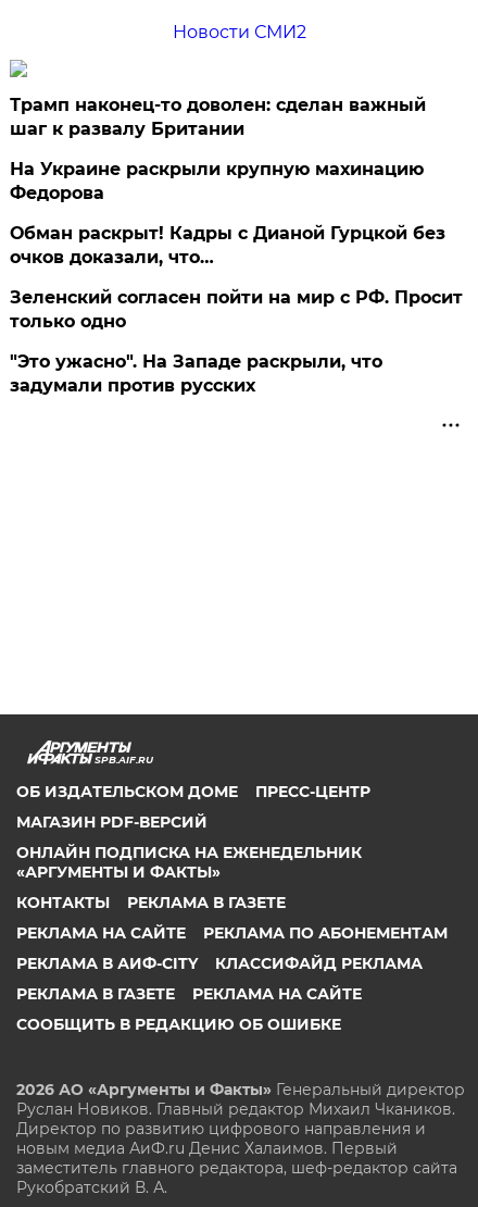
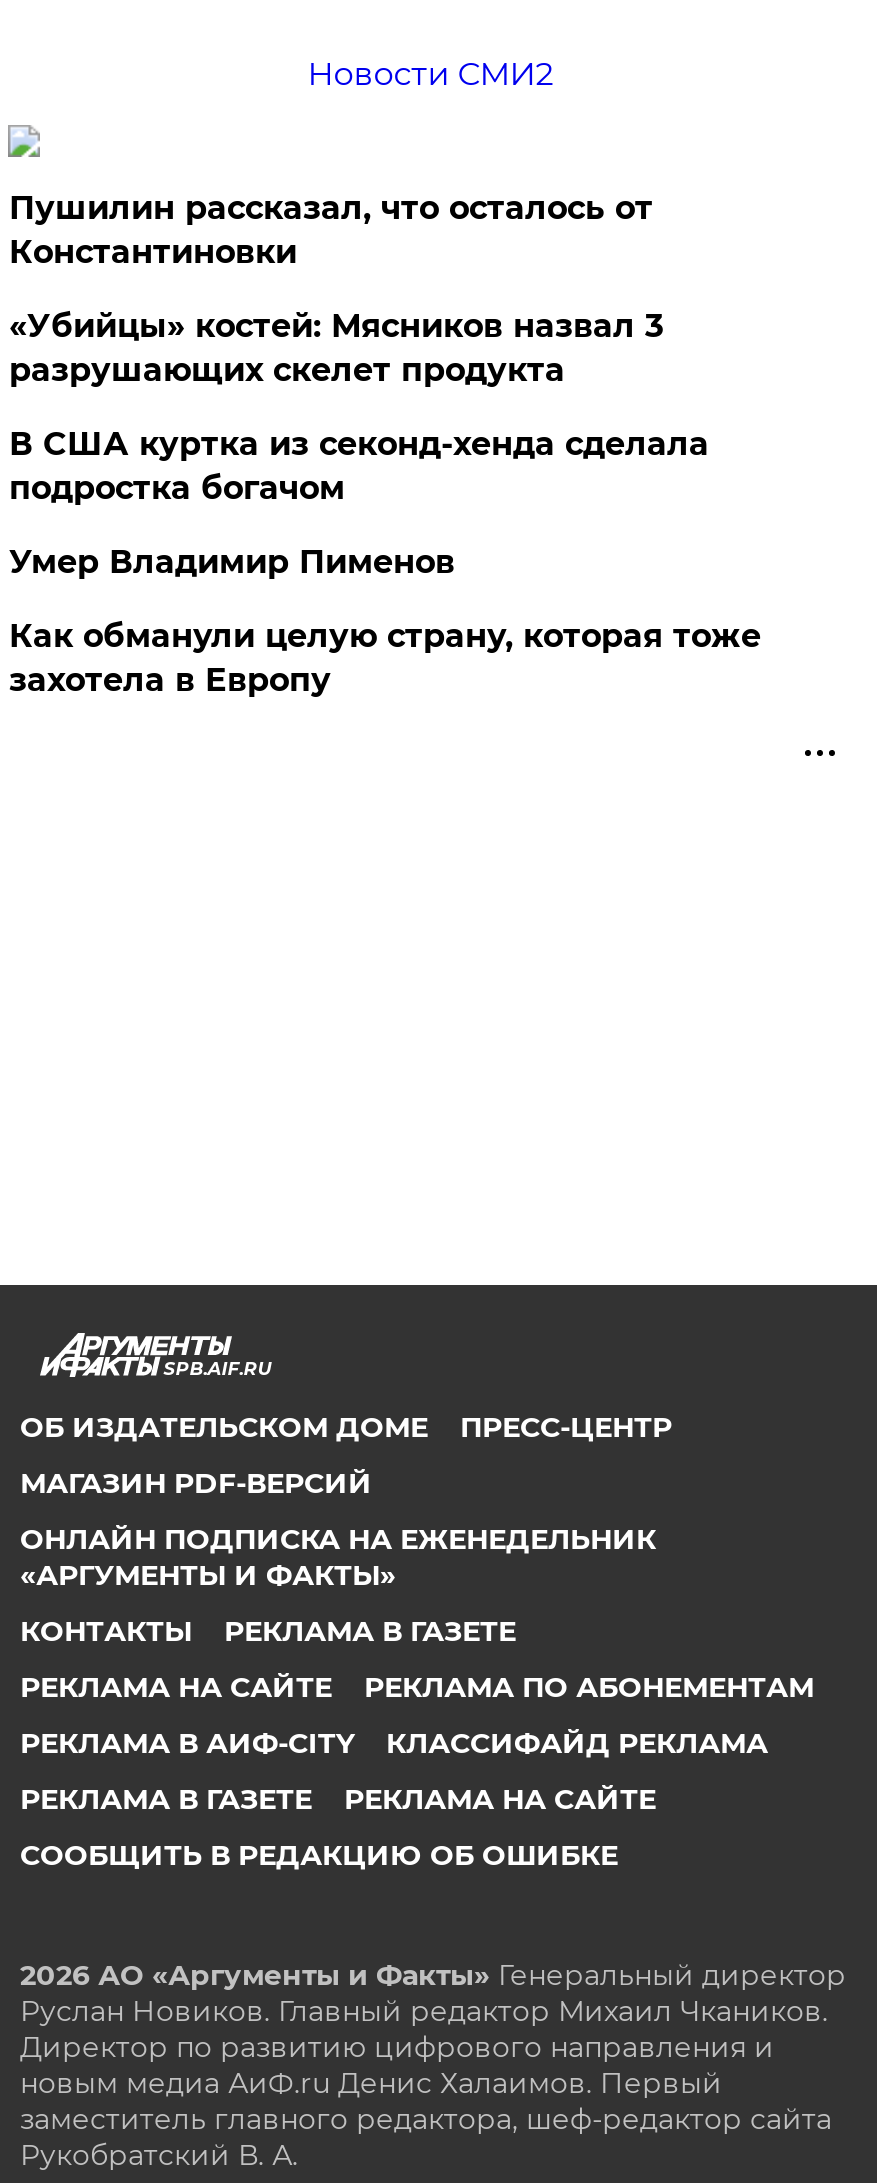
- Трамп наконец-то доволен: сделан важный
- шаг к развалу Британии
+ Пушилин рассказал, что осталось от
+ Константиновки

- На Украине раскрыли крупную махинацию
- Федорова
+ «Убийцы» костей: Мясников назвал 3
+ разрушающих скелет продукта

- Обман раскрыт! Кадры с Дианой Гурцкой без
- очков доказали, что…
+ В США куртка из секонд-хенда сделала
+ подростка богачом

- Зеленский согласен пойти на мир с РФ. Просит
- только одно
+ Умер Владимир Пименов

- "Это ужасно". На Западе раскрыли, что
- задумали против русских
+ Как обманули целую страну, которая тоже
+ захотела в Европу
